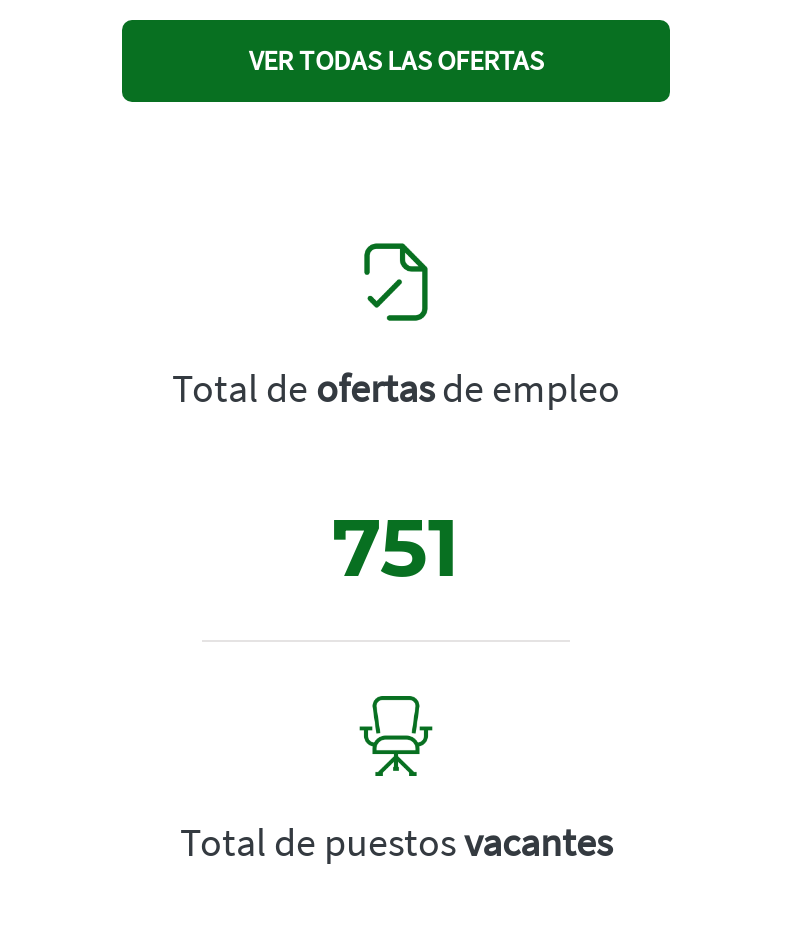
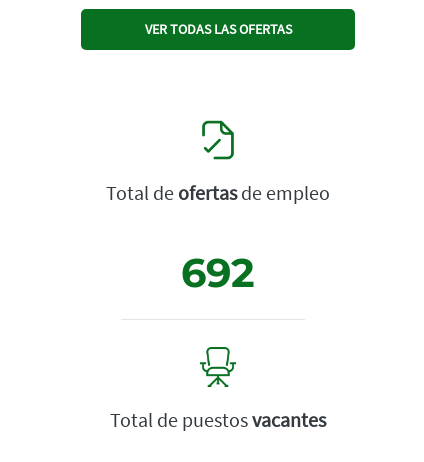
- 751
+ 692
